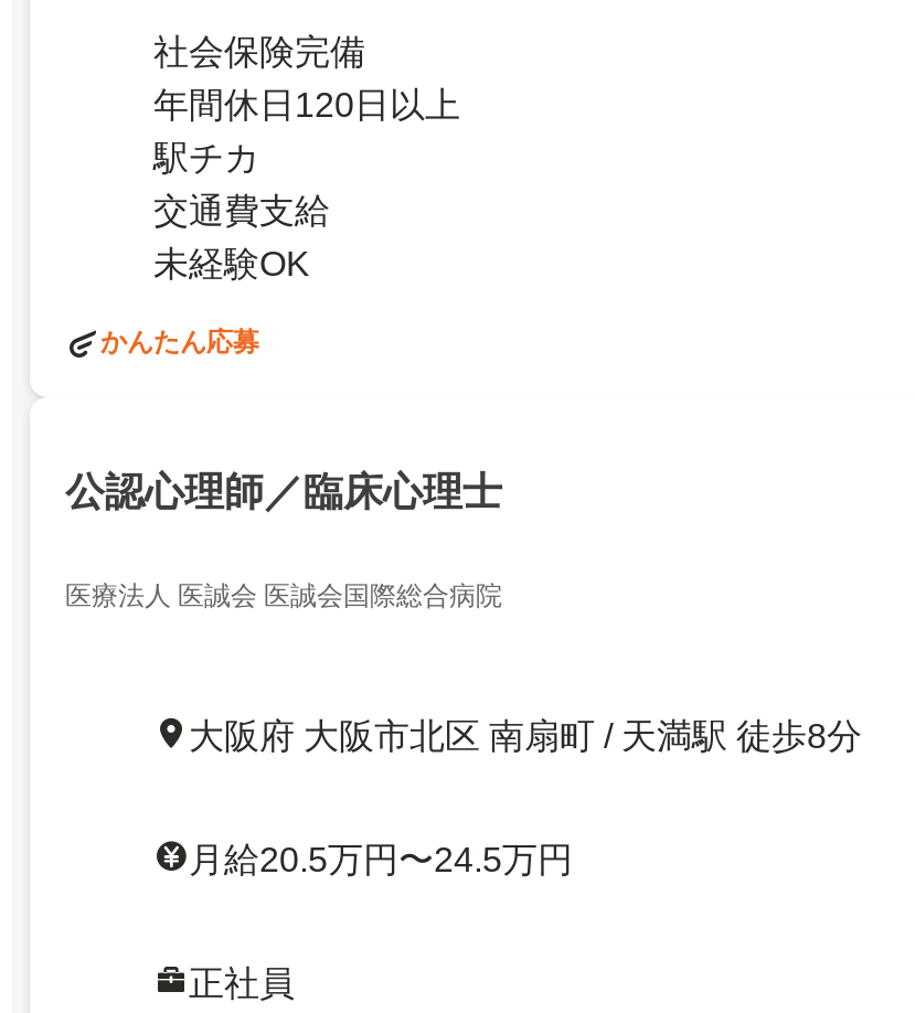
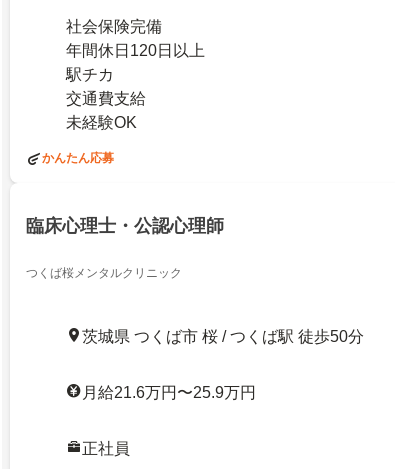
- 公認心理師／臨床心理士
+ 臨床心理士・公認心理師

- 医療法人 医誠会 医誠会国際総合病院
+ つくば桜メンタルクリニック

- 大阪府 大阪市北区 南扇町 / 天満駅 徒歩8分
+ 茨城県 つくば市 桜 / つくば駅 徒歩50分

- 月給20.5万円〜24.5万円
+ 月給21.6万円〜25.9万円
